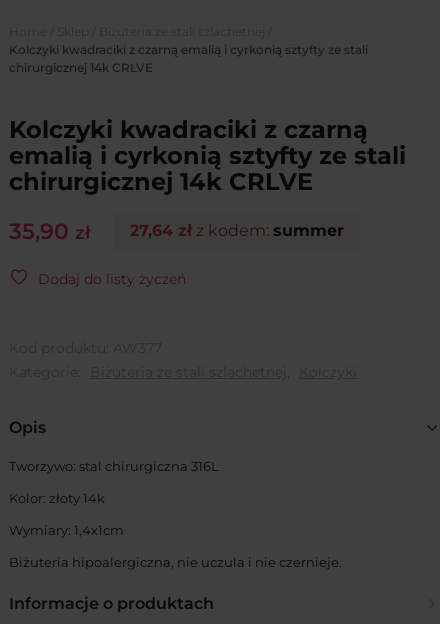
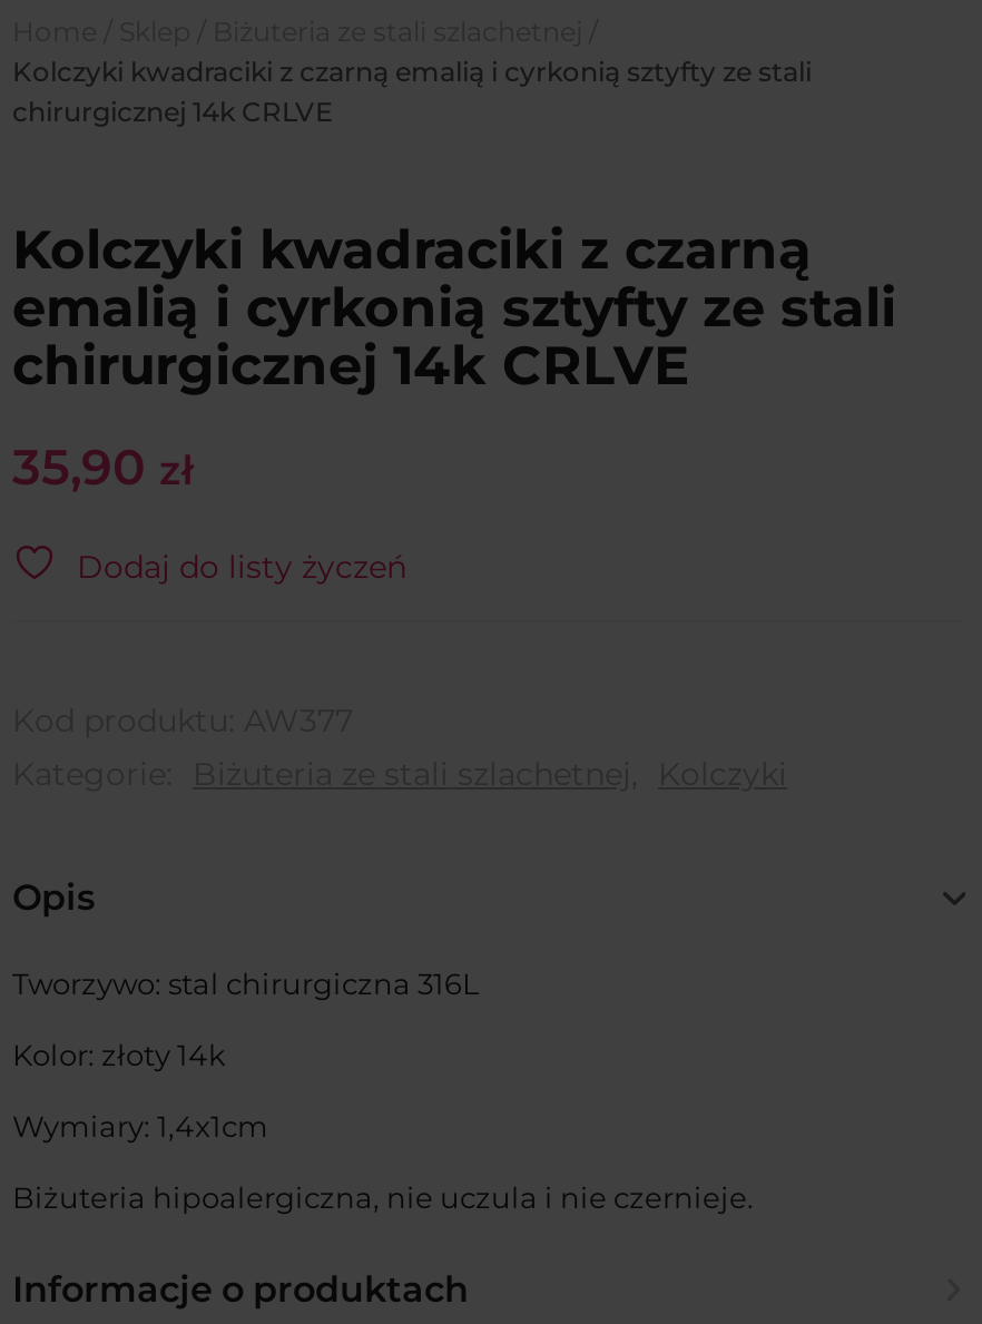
- 27,64 zł z kodem: summer
